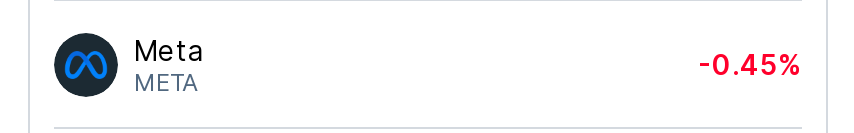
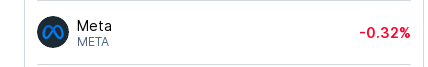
- -0.45%
+ -0.32%
